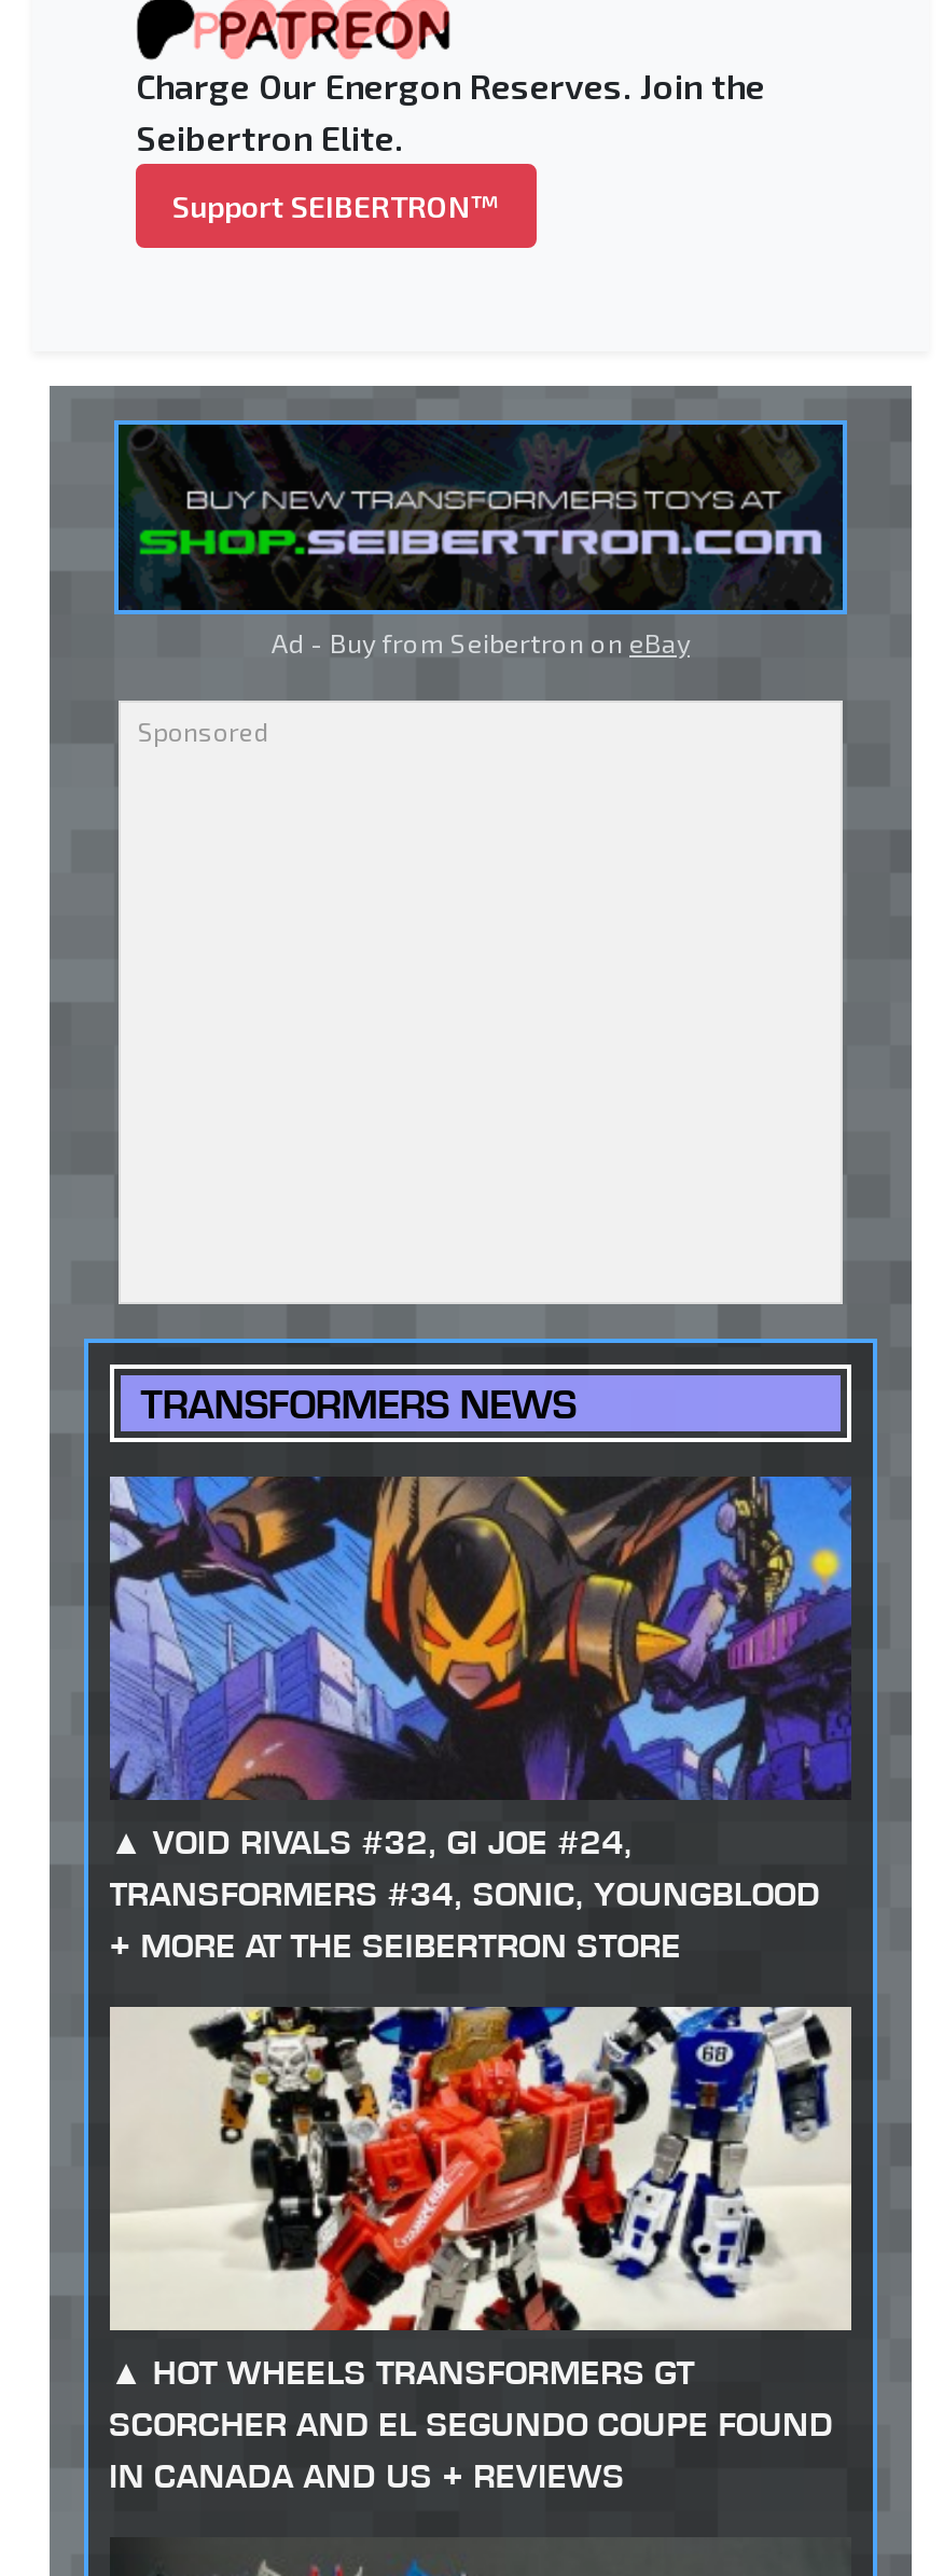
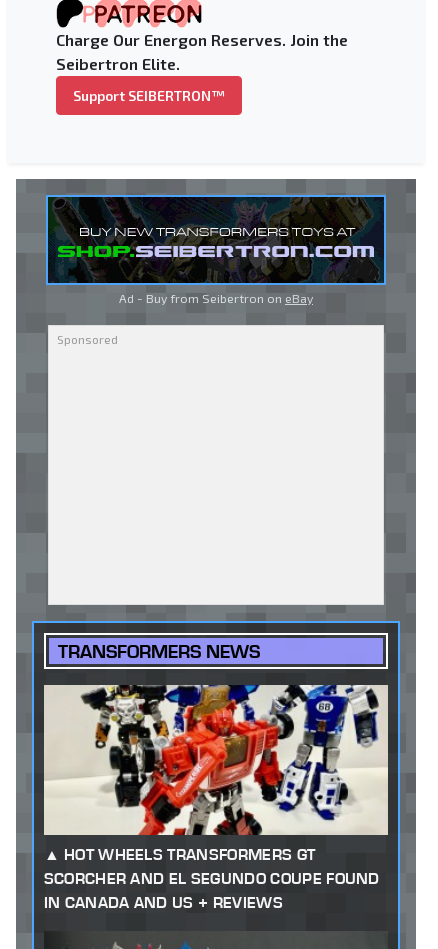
- [image]
- VOID RIVALS #32, GI JOE #24,
- TRANSFORMERS #34, SONIC, YOUNGBLOOD
- + MORE AT THE SEIBERTRON STORE
